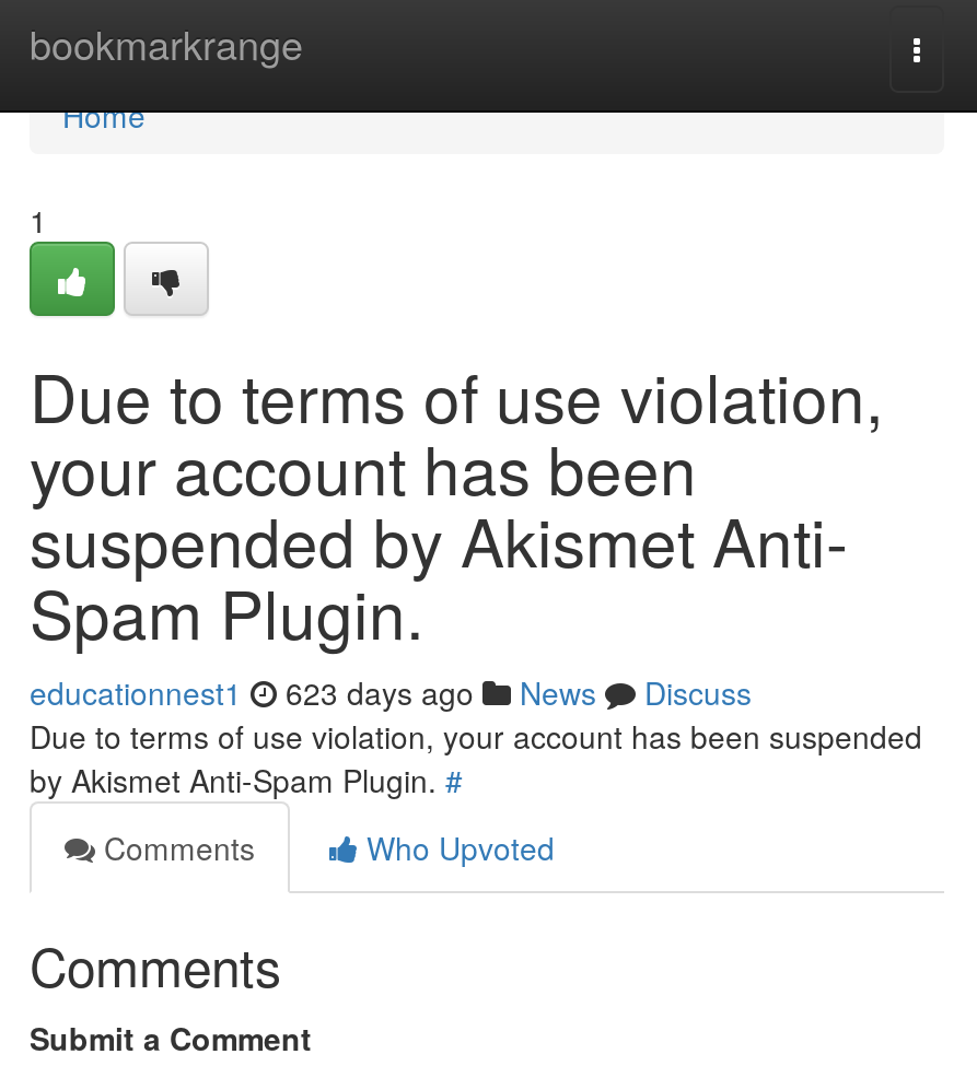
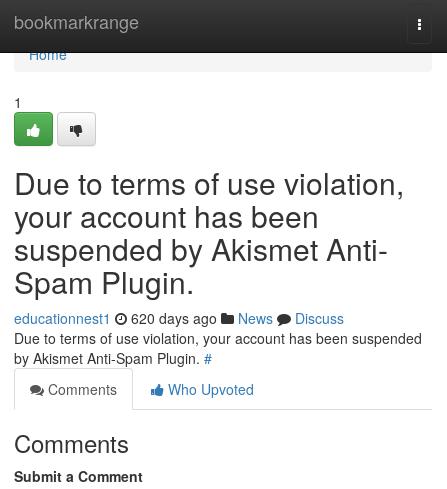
- educationnest1 623 days ago News Discuss
+ educationnest1 620 days ago News Discuss
